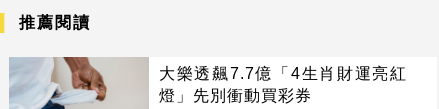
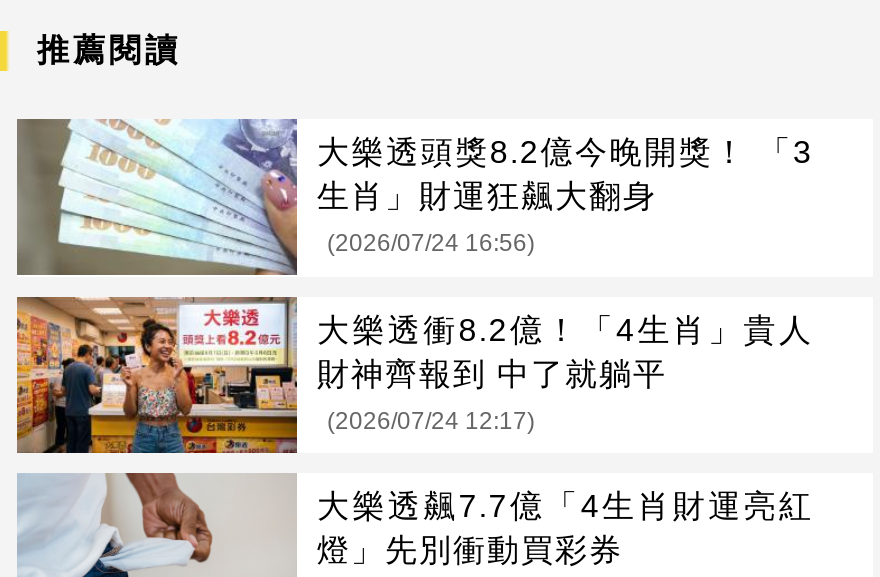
+ [image]

+ [image]
+ 大樂透頭獎8.2億今晚開獎！ 「3
+ 生肖」財運狂飆大翻身
+ (2026/07/24 16:56)
+ 大樂透衝8.2億！「4生肖」貴人
+ 財神齊報到 中了就躺平
+ (2026/07/24 12:17)
